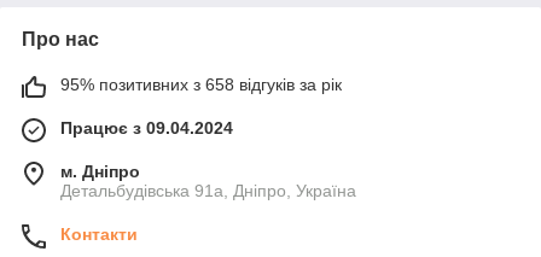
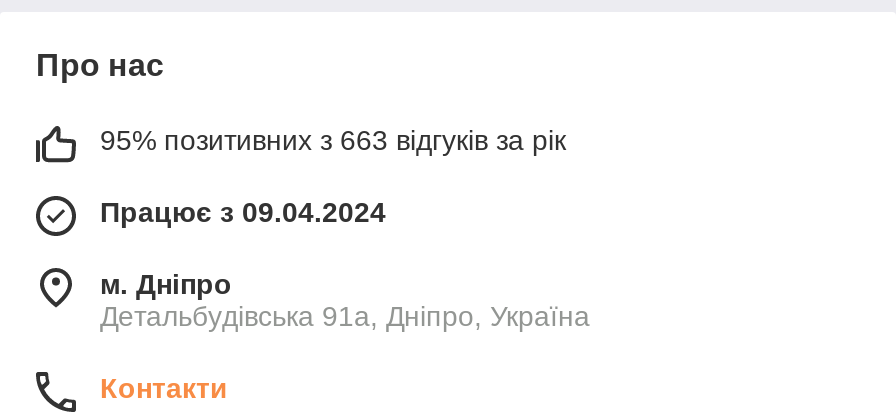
- 95% позитивних з 658 відгуків за рік
+ 95% позитивних з 663 відгуків за рік
